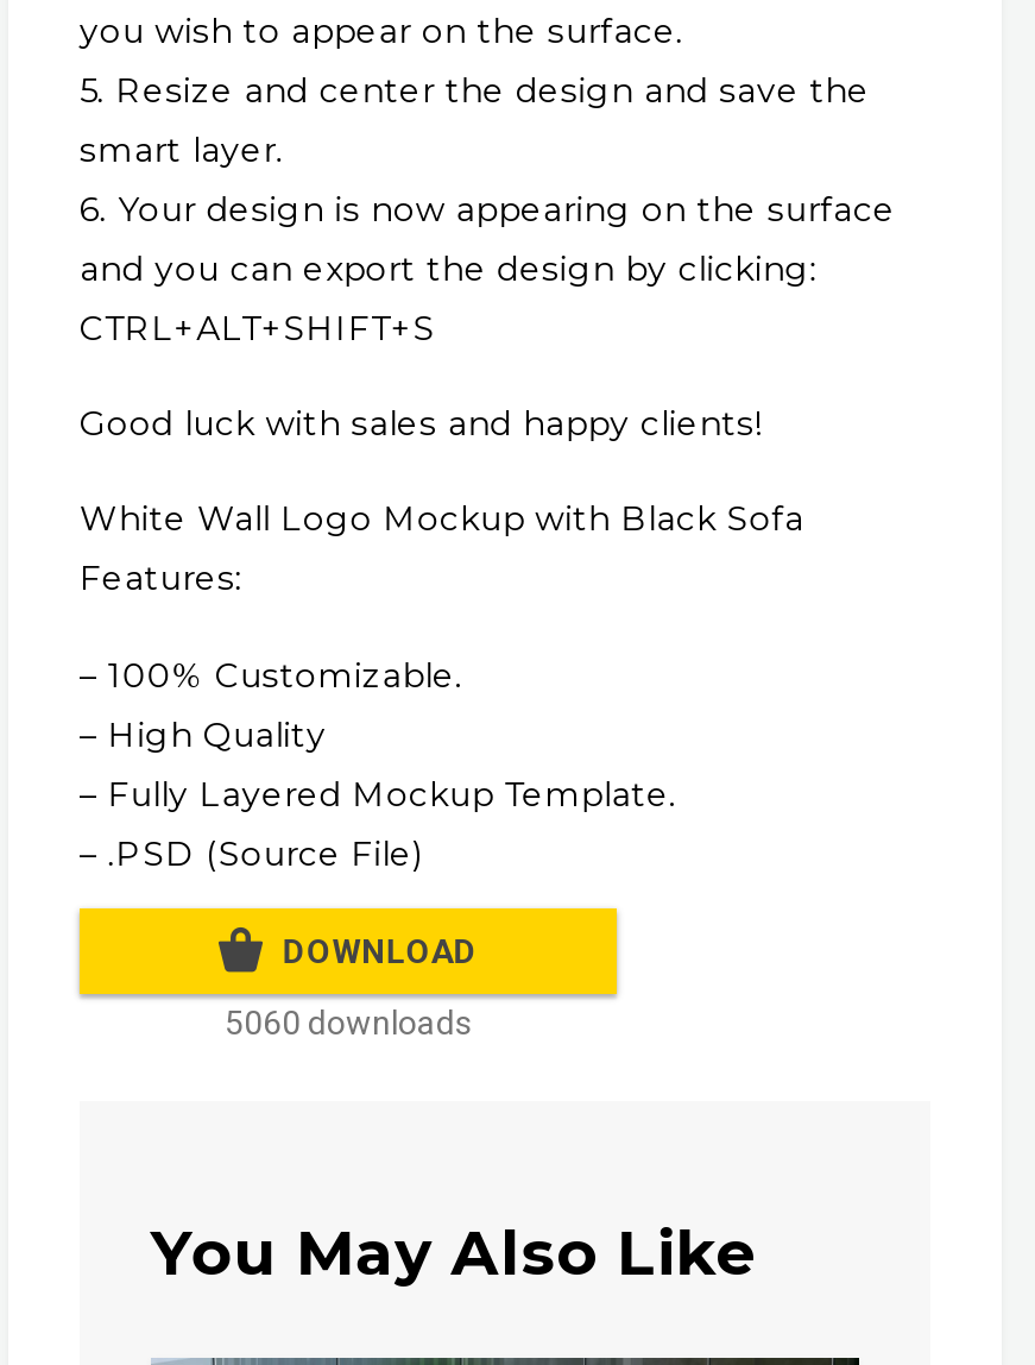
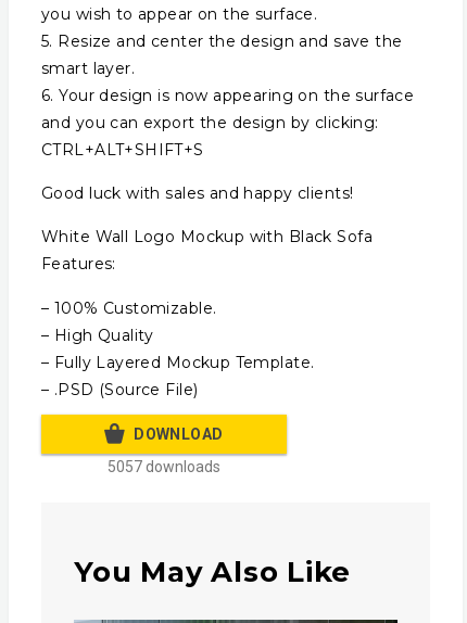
- 5060 downloads
+ 5057 downloads
